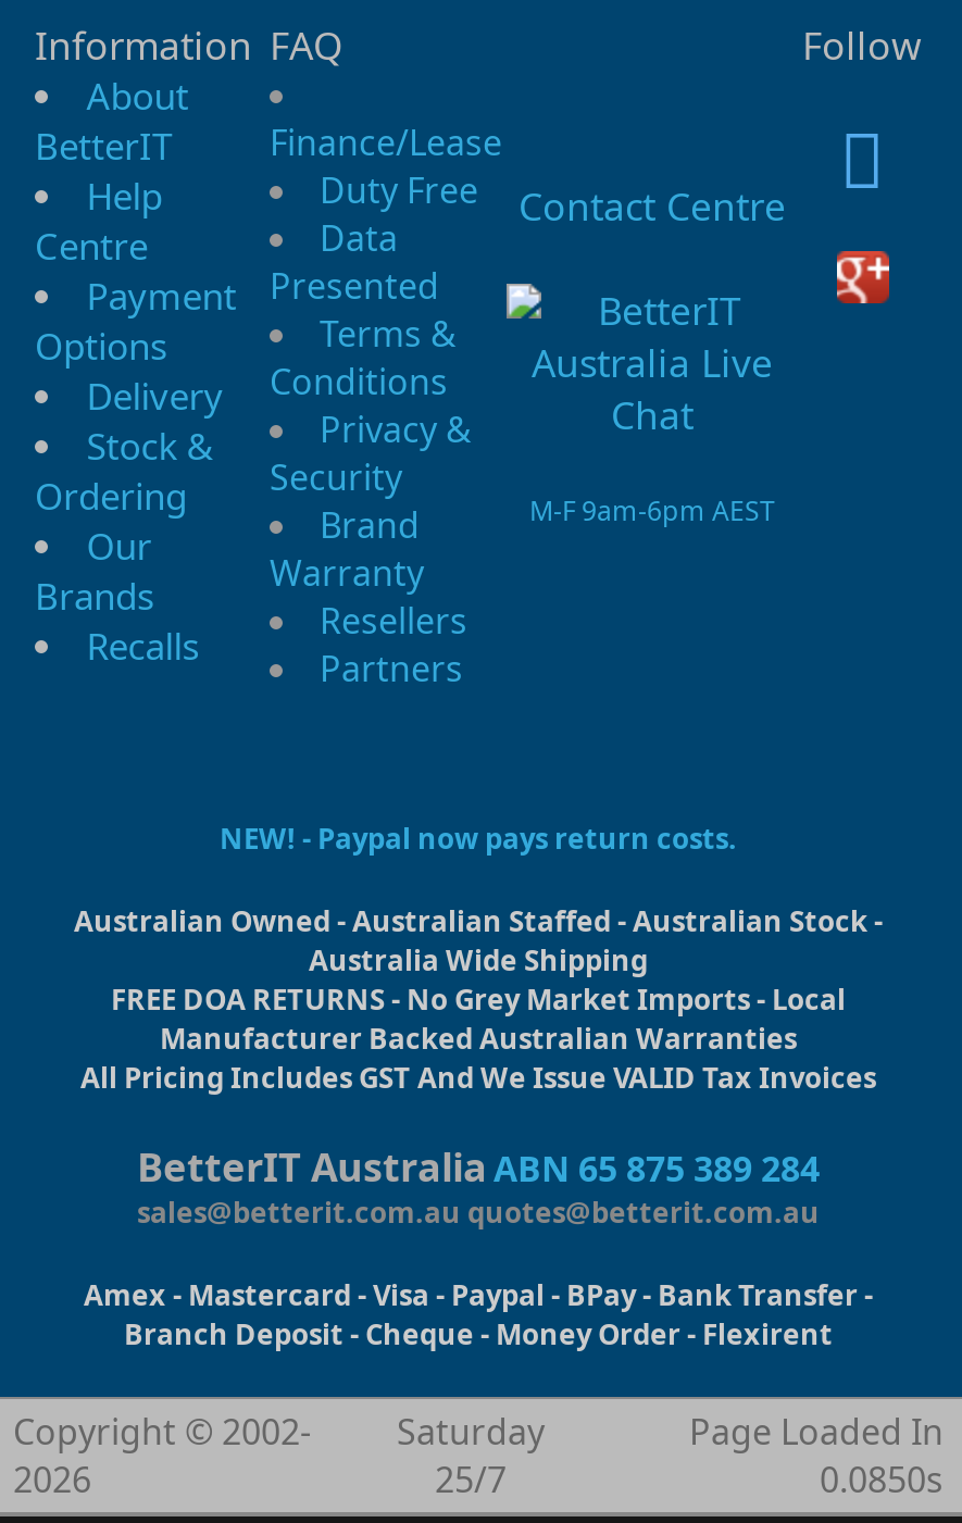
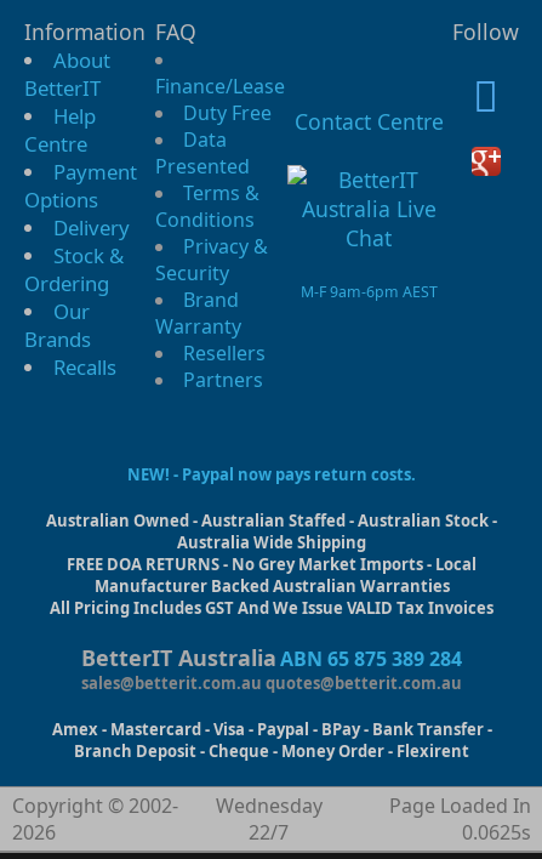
- Saturday
- 25/7
+ Wednesday
+ 22/7

- 0.0850s
+ 0.0625s
